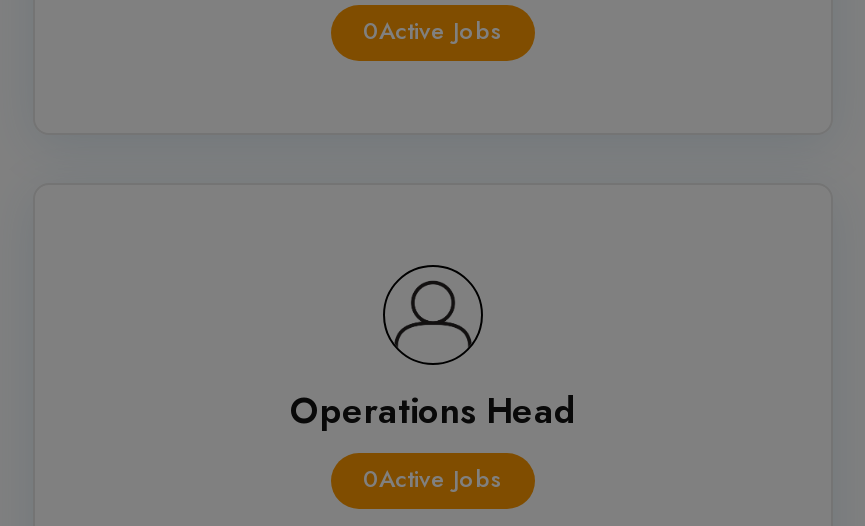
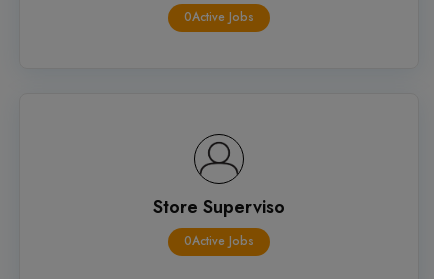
- Operations Head
+ Store Superviso
